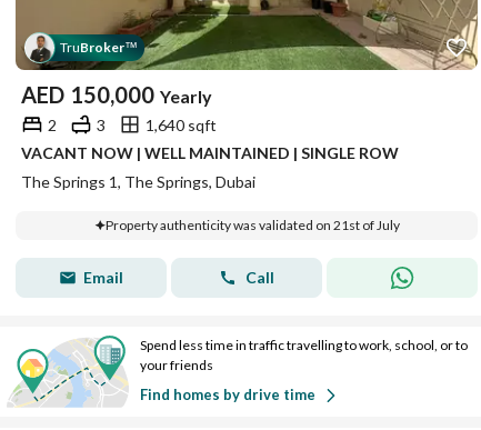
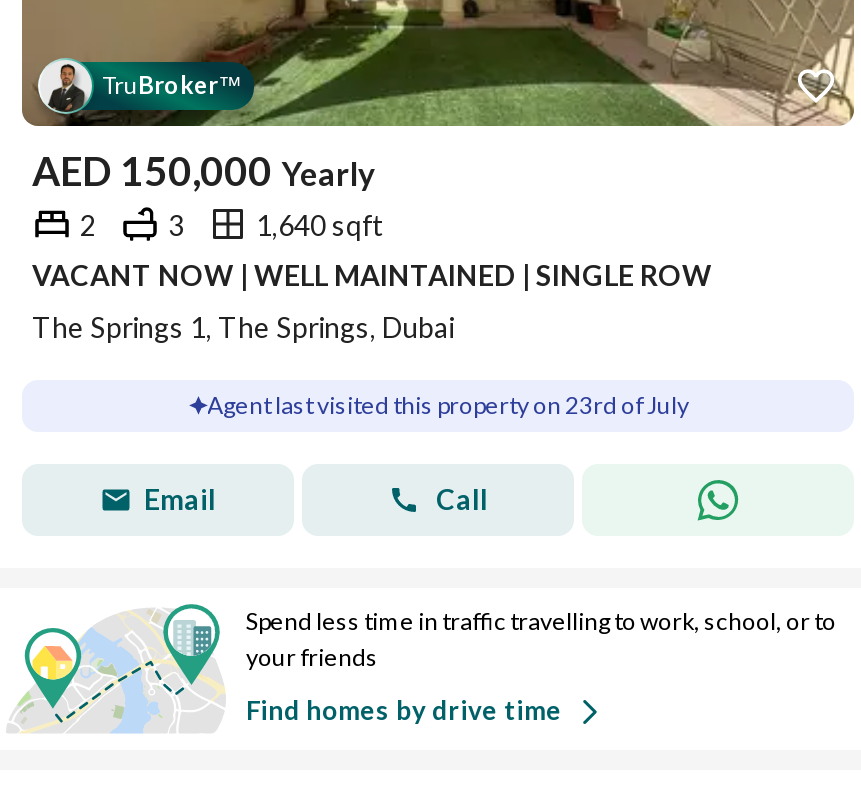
- Property authenticity was validated on 21st of July
+ Agent last visited this property on 23rd of July
